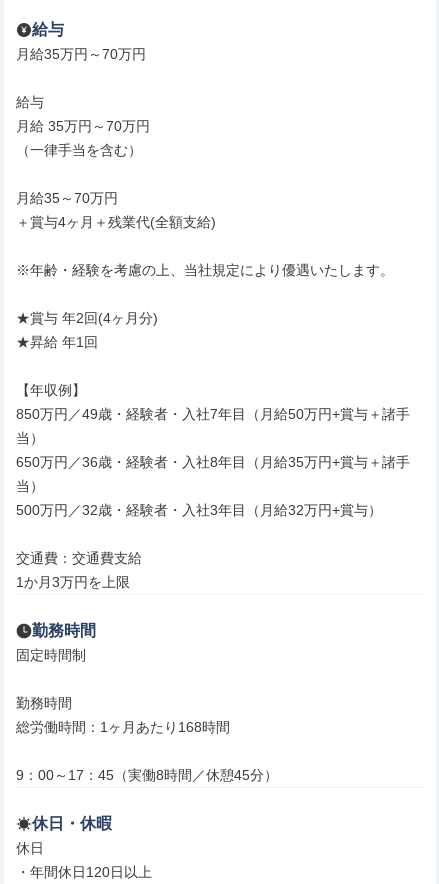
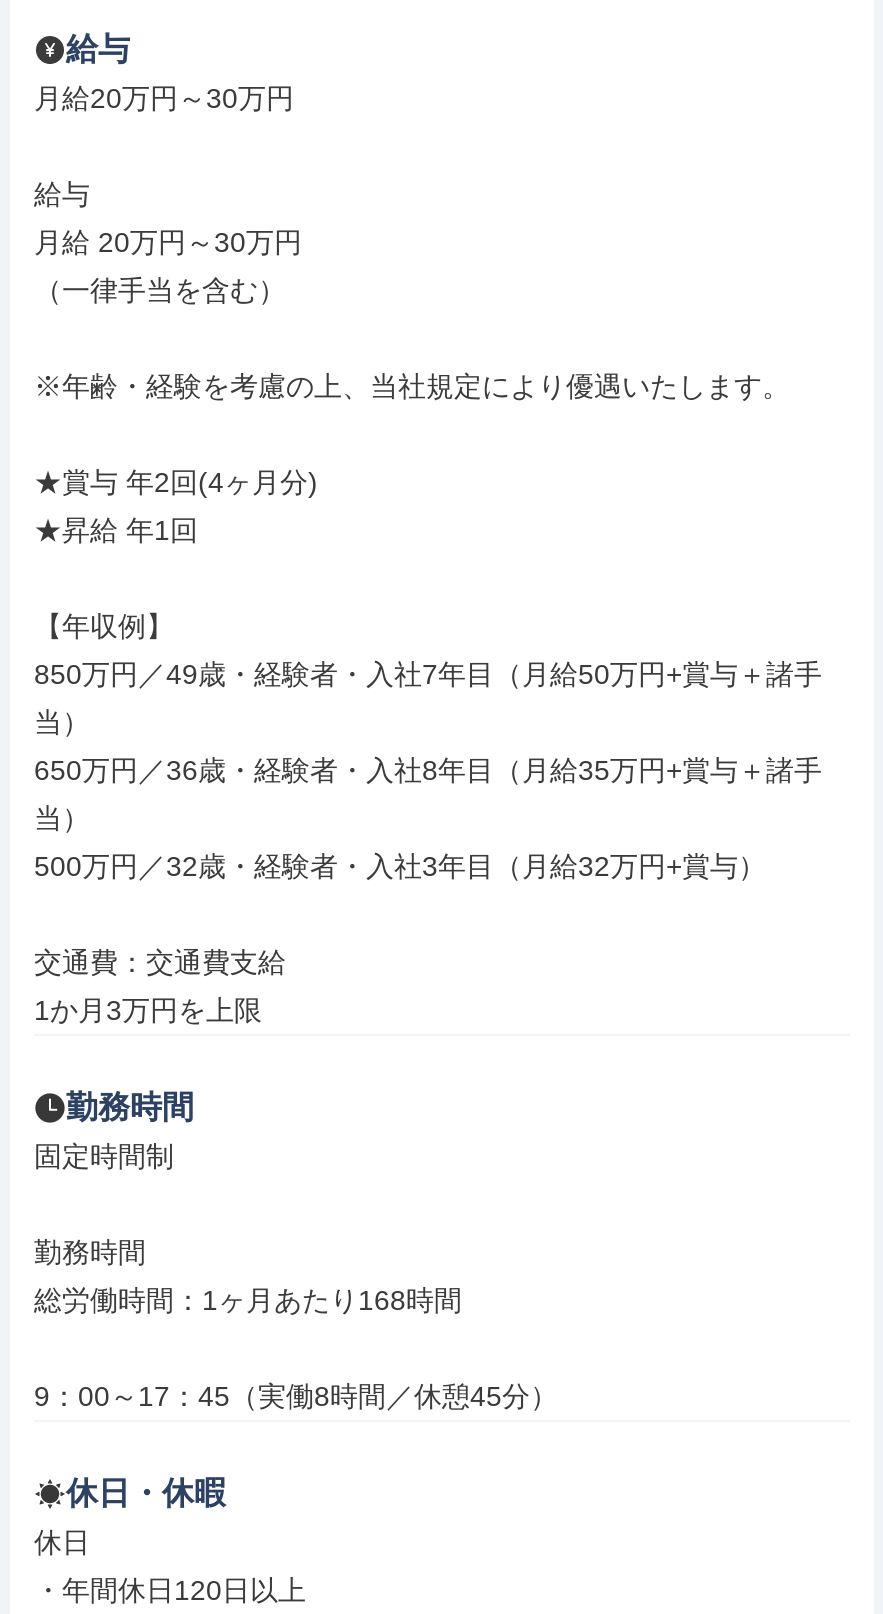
- 月給35万円～70万円
+ 月給20万円～30万円

- 月給 35万円～70万円
+ 月給 20万円～30万円

- 月給35～70万円
- ＋賞与4ヶ月＋残業代(全額支給)
